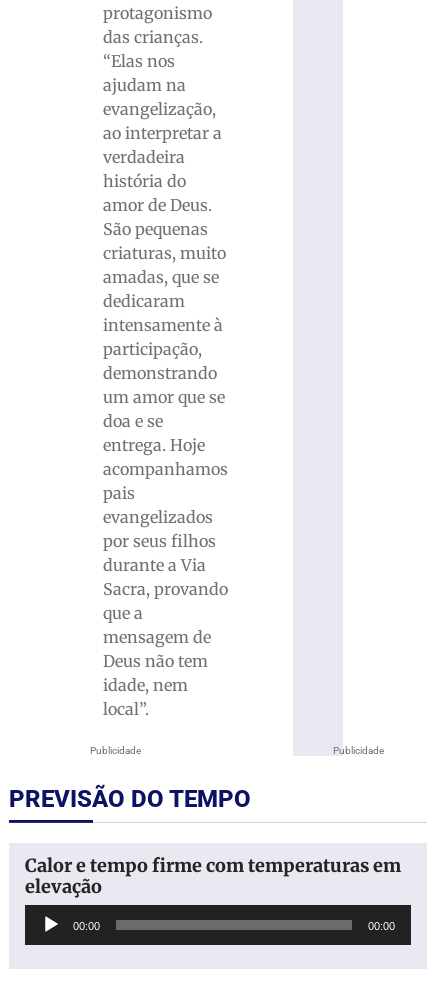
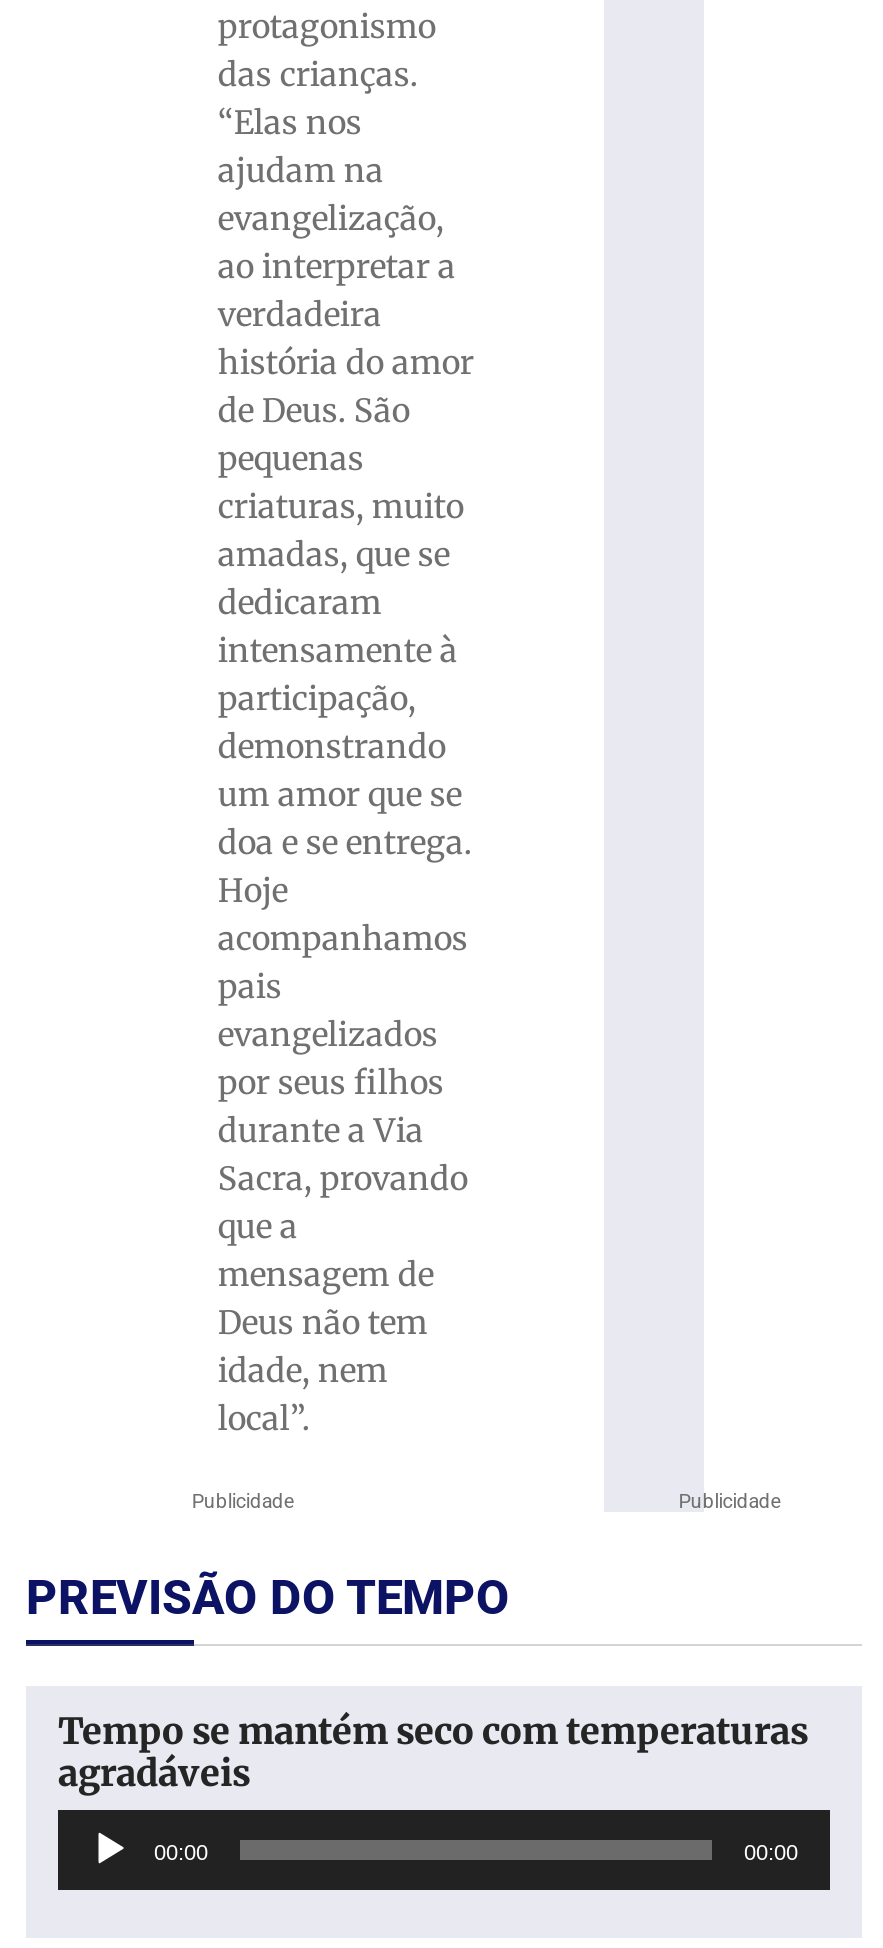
- Calor e tempo firme com temperaturas em
- elevação
+ Tempo se mantém seco com temperaturas
+ agradáveis
